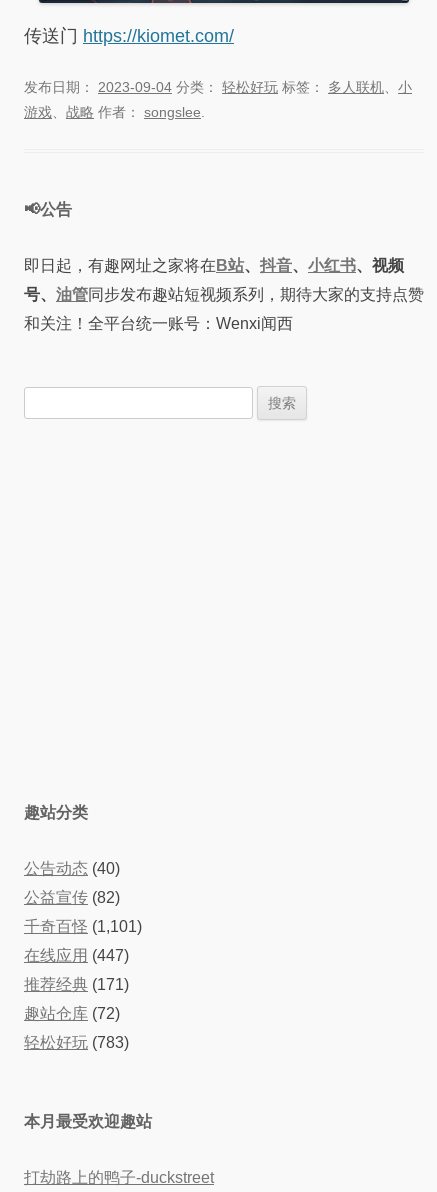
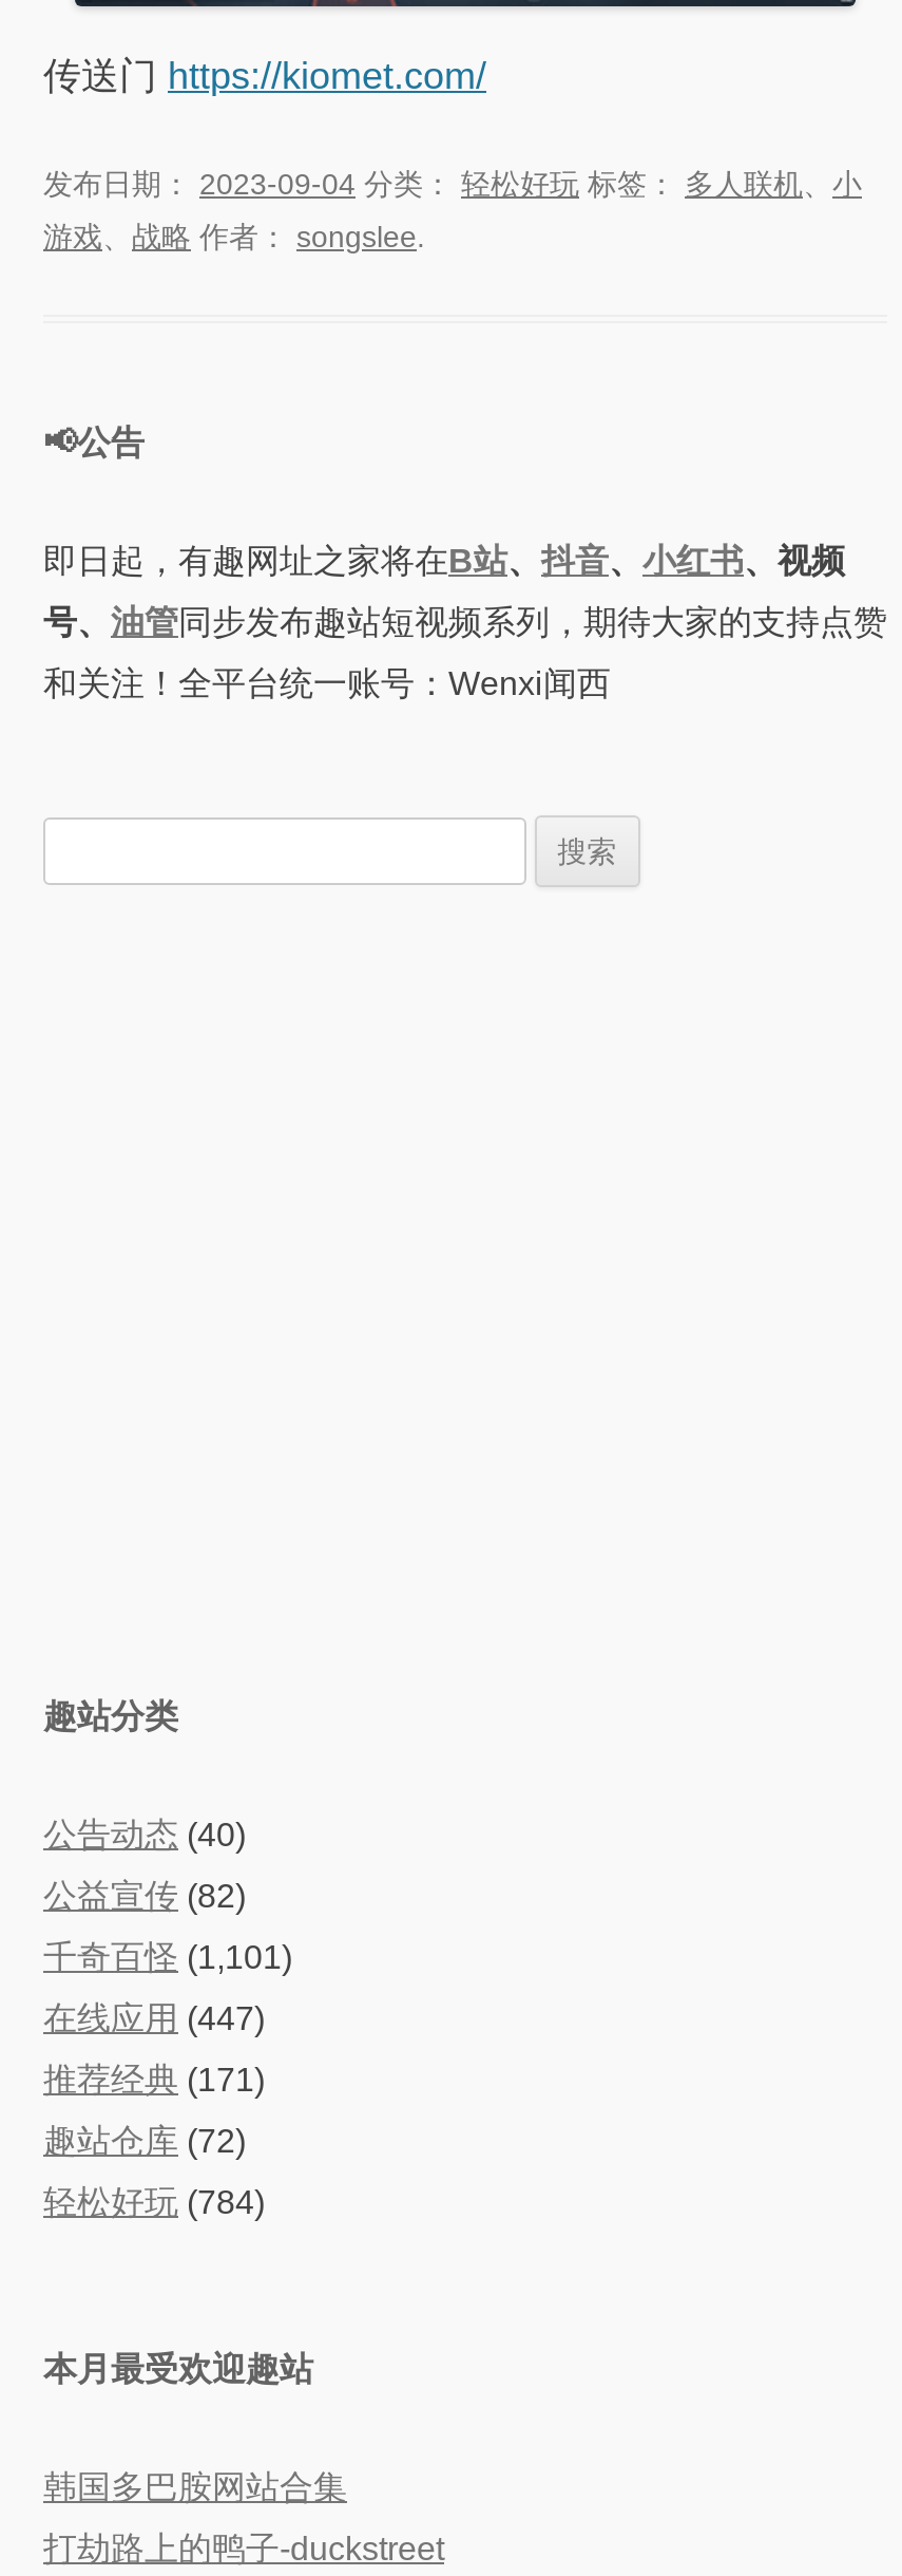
- 轻松好玩(783)
+ 轻松好玩(784)

+ 韩国多巴胺网站合集
